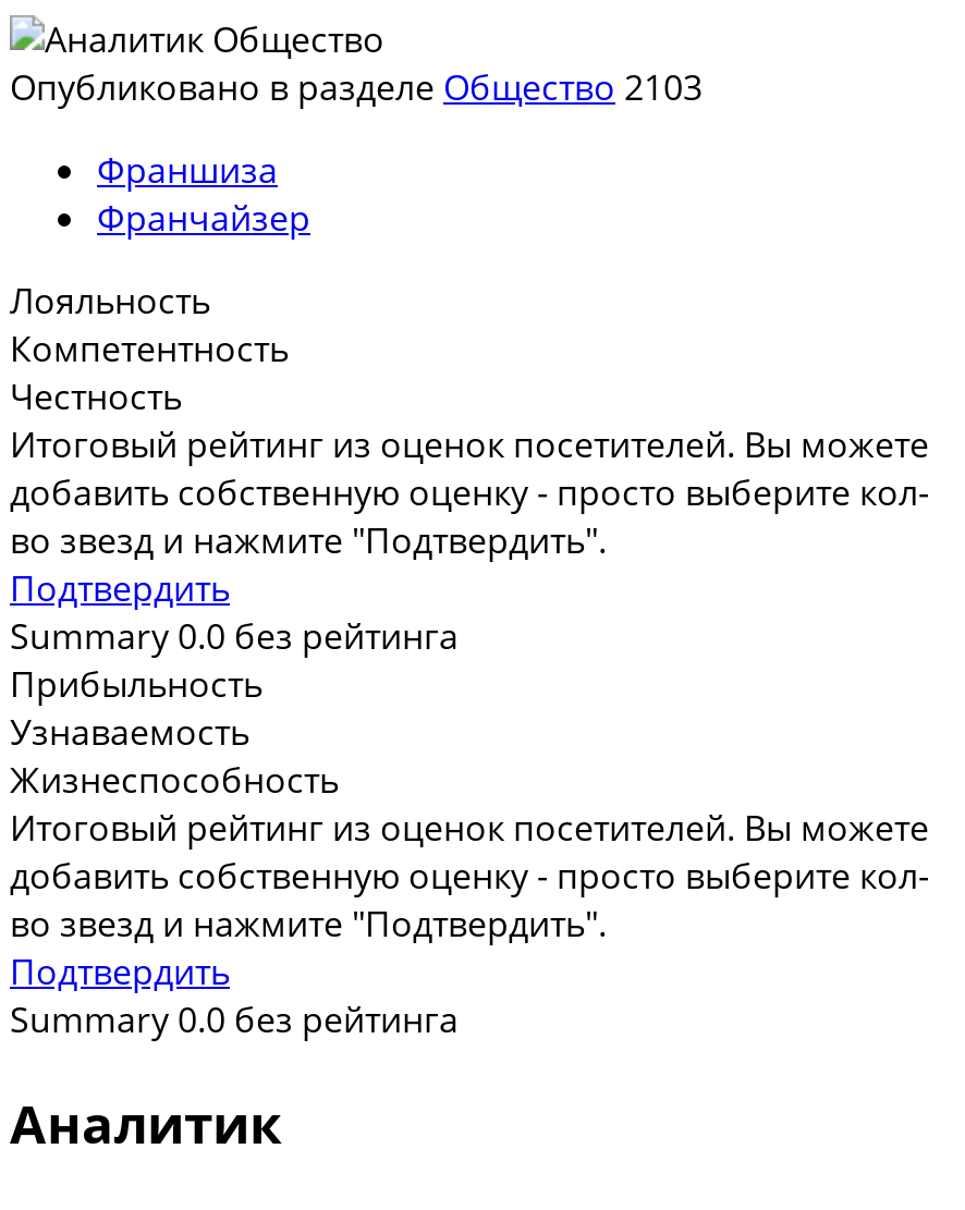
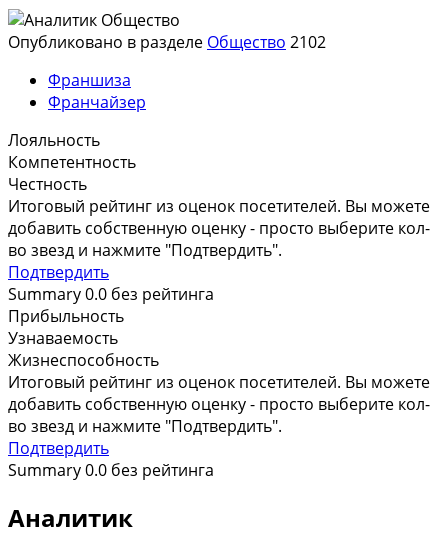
- Опубликовано в разделе Общество 2103
+ Опубликовано в разделе Общество 2102
